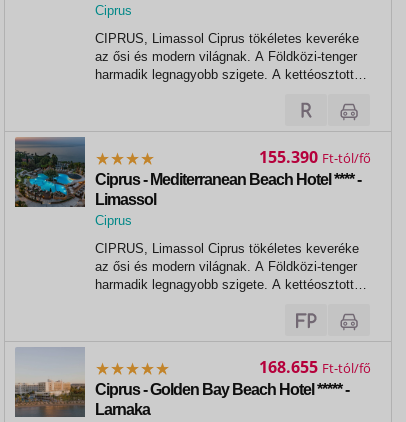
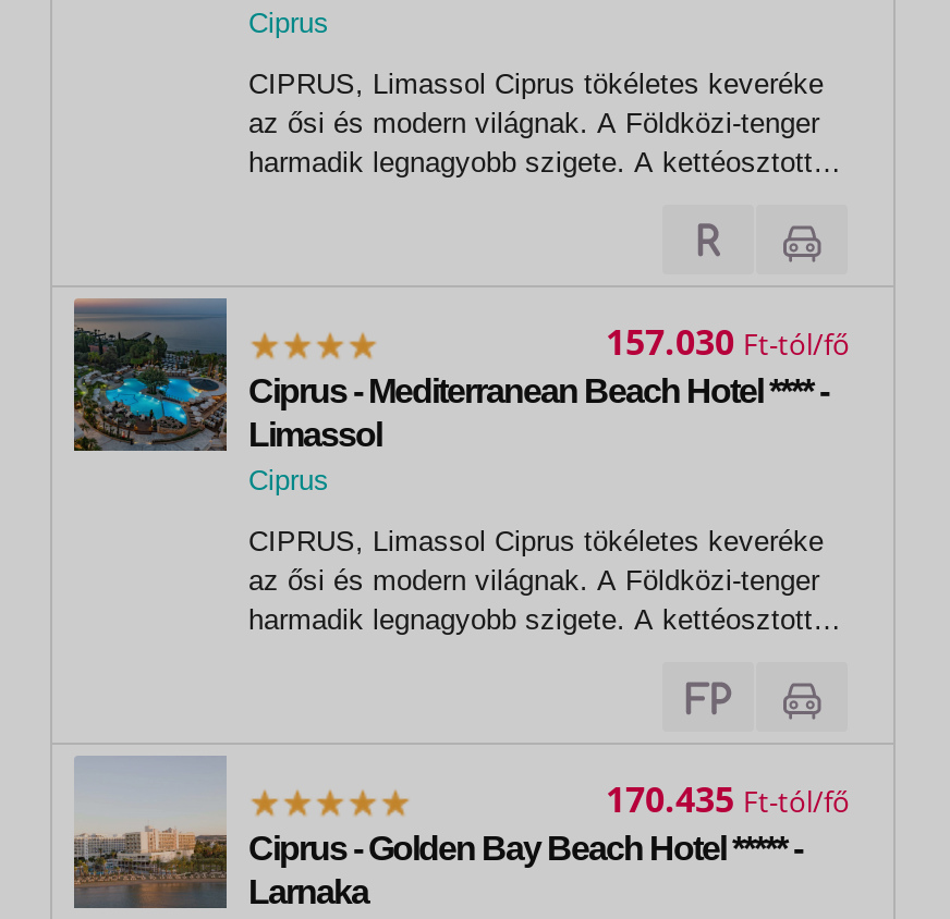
- 155.390 Ft
+ 157.030 Ft

- 168.655 Ft
+ 170.435 Ft
